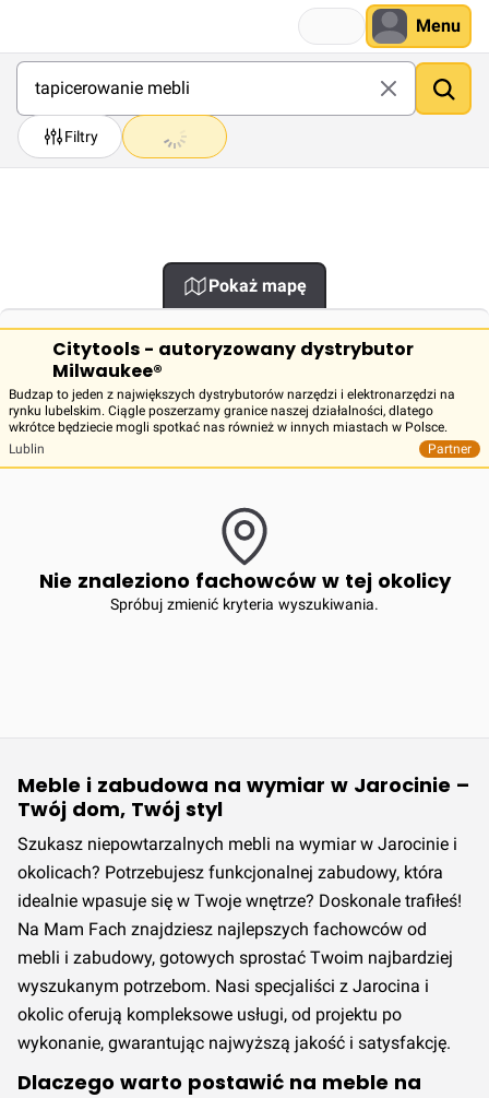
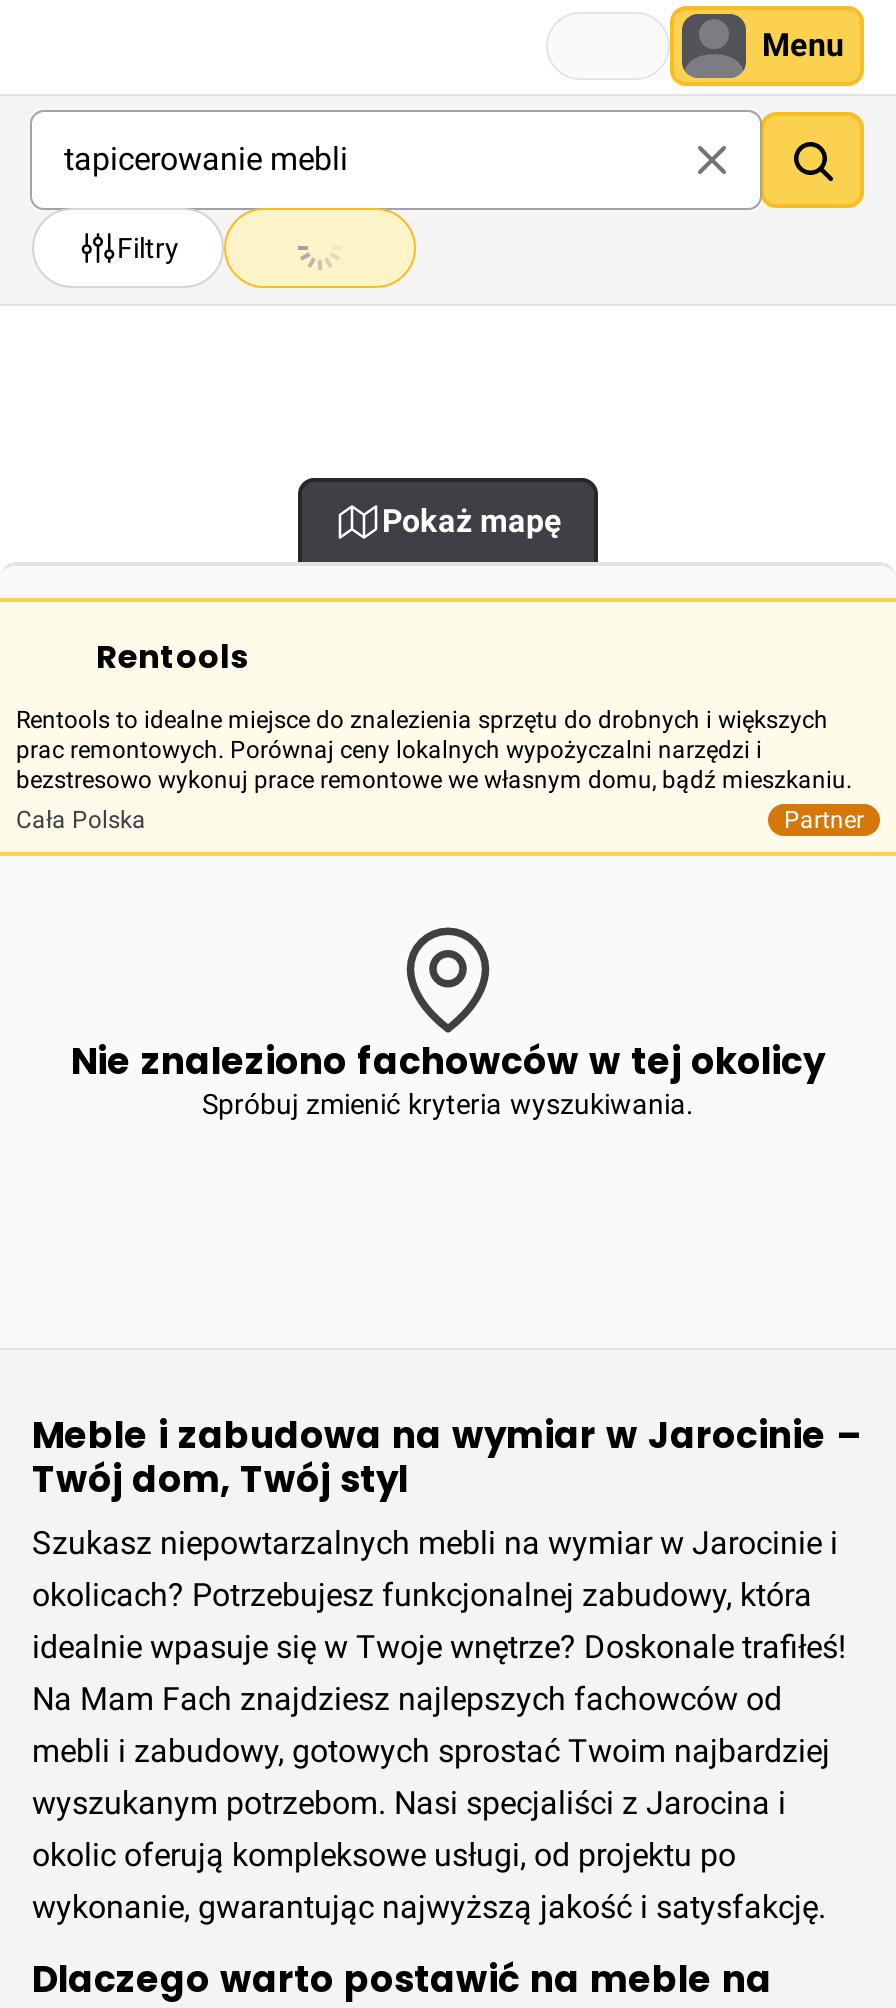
- Citytools - autoryzowany dystrybutor
- Milwaukee®
- Budzap to jeden z największych dystrybutorów narzędzi i elektronarzędzi na
- rynku lubelskim. Ciągle poszerzamy granice naszej działalności, dlatego
- wkrótce będziecie mogli spotkać nas również w innych miastach w Polsce.
- Lublin
+ Rentools
+ Rentools to idealne miejsce do znalezienia sprzętu do drobnych i większych
+ prac remontowych. Porównaj ceny lokalnych wypożyczalni narzędzi i
+ bezstresowo wykonuj prace remontowe we własnym domu, bądź mieszkaniu.
+ Cała Polska
